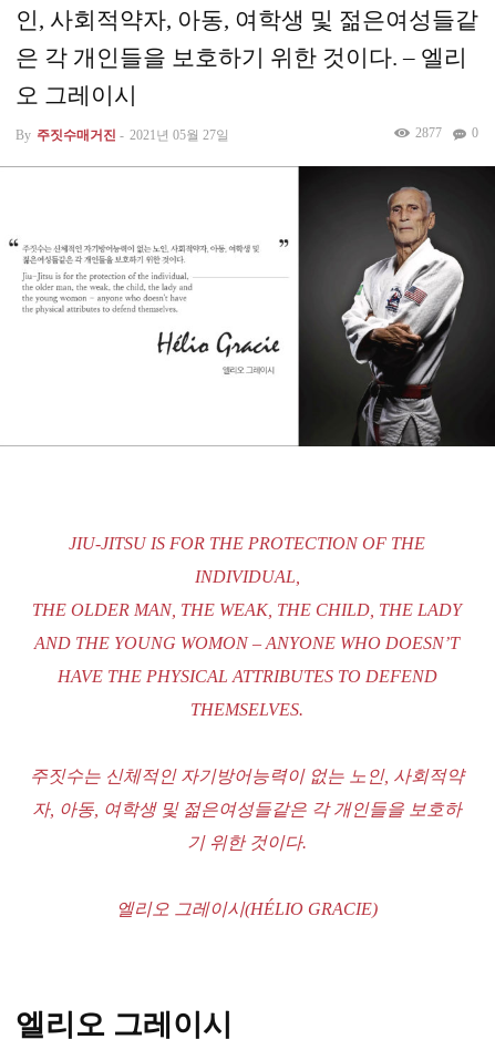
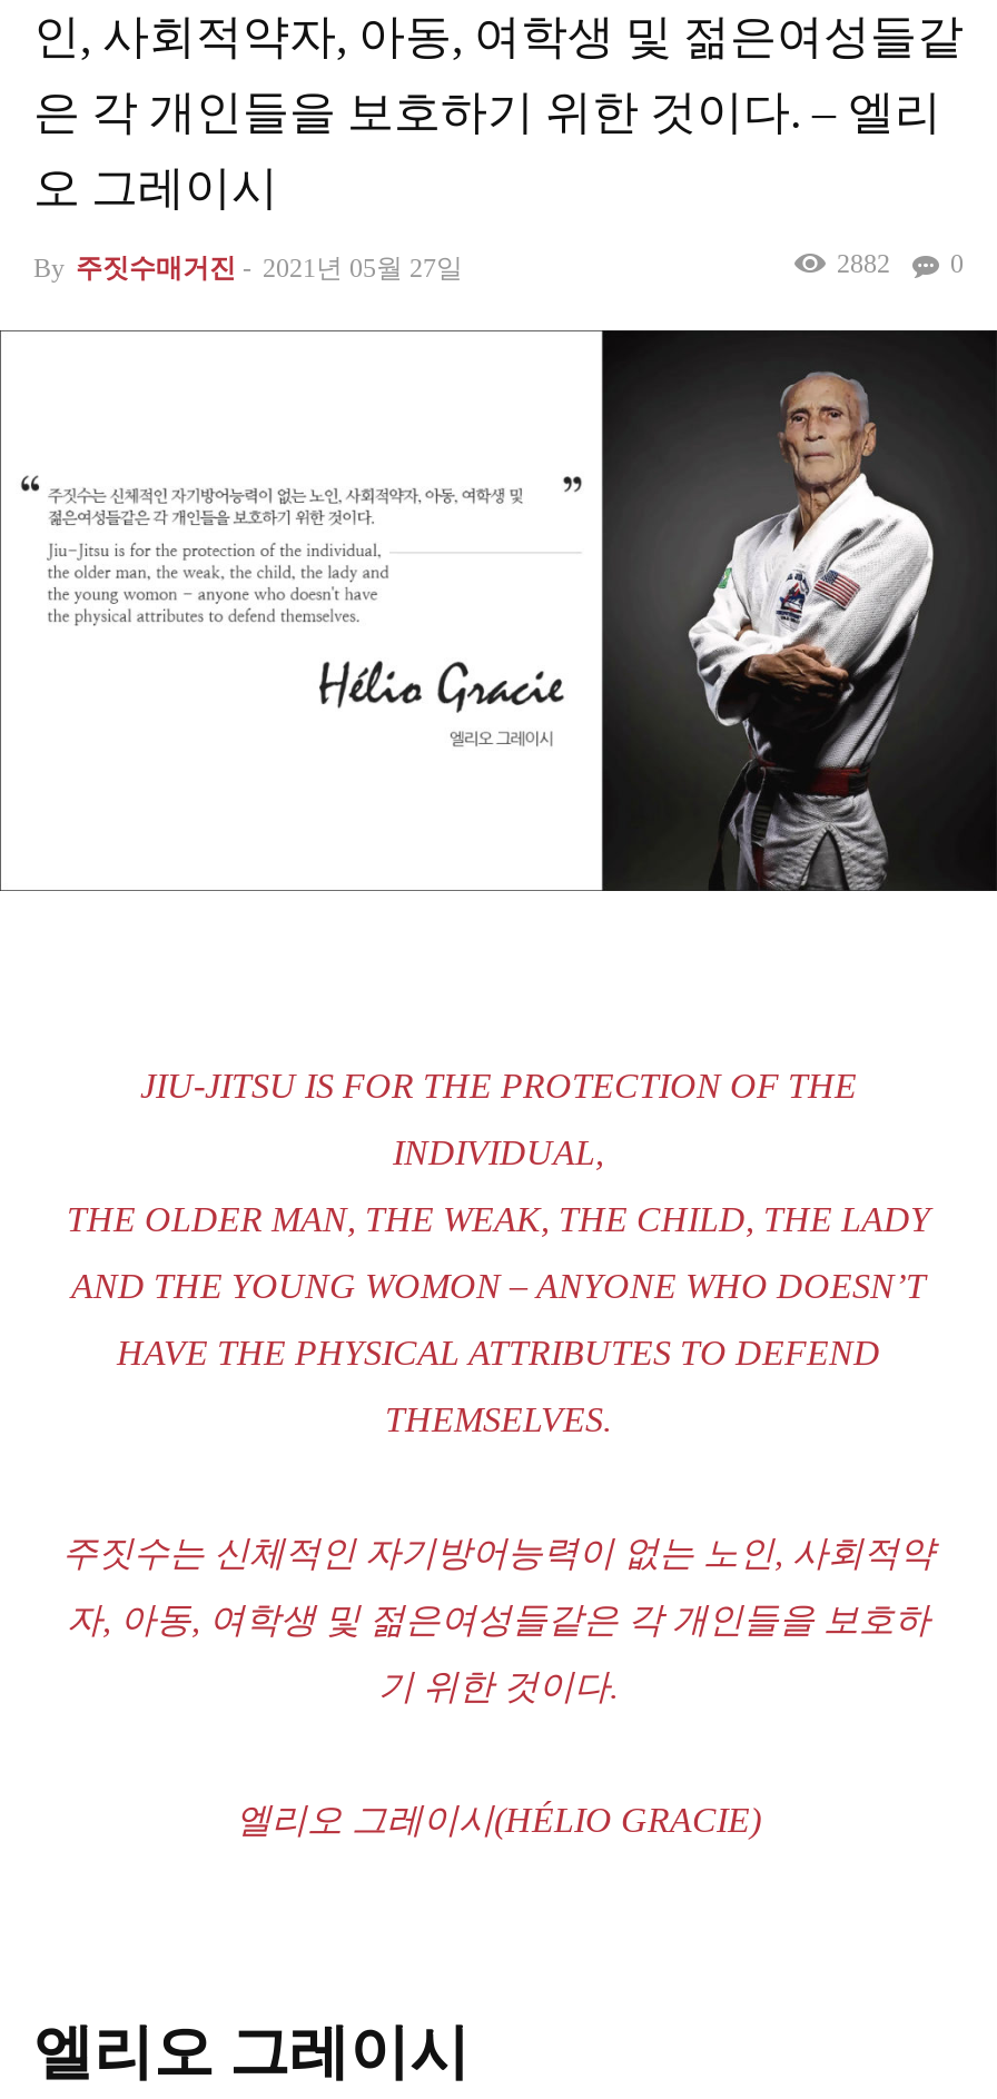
- 2877 0
+ 2882 0
